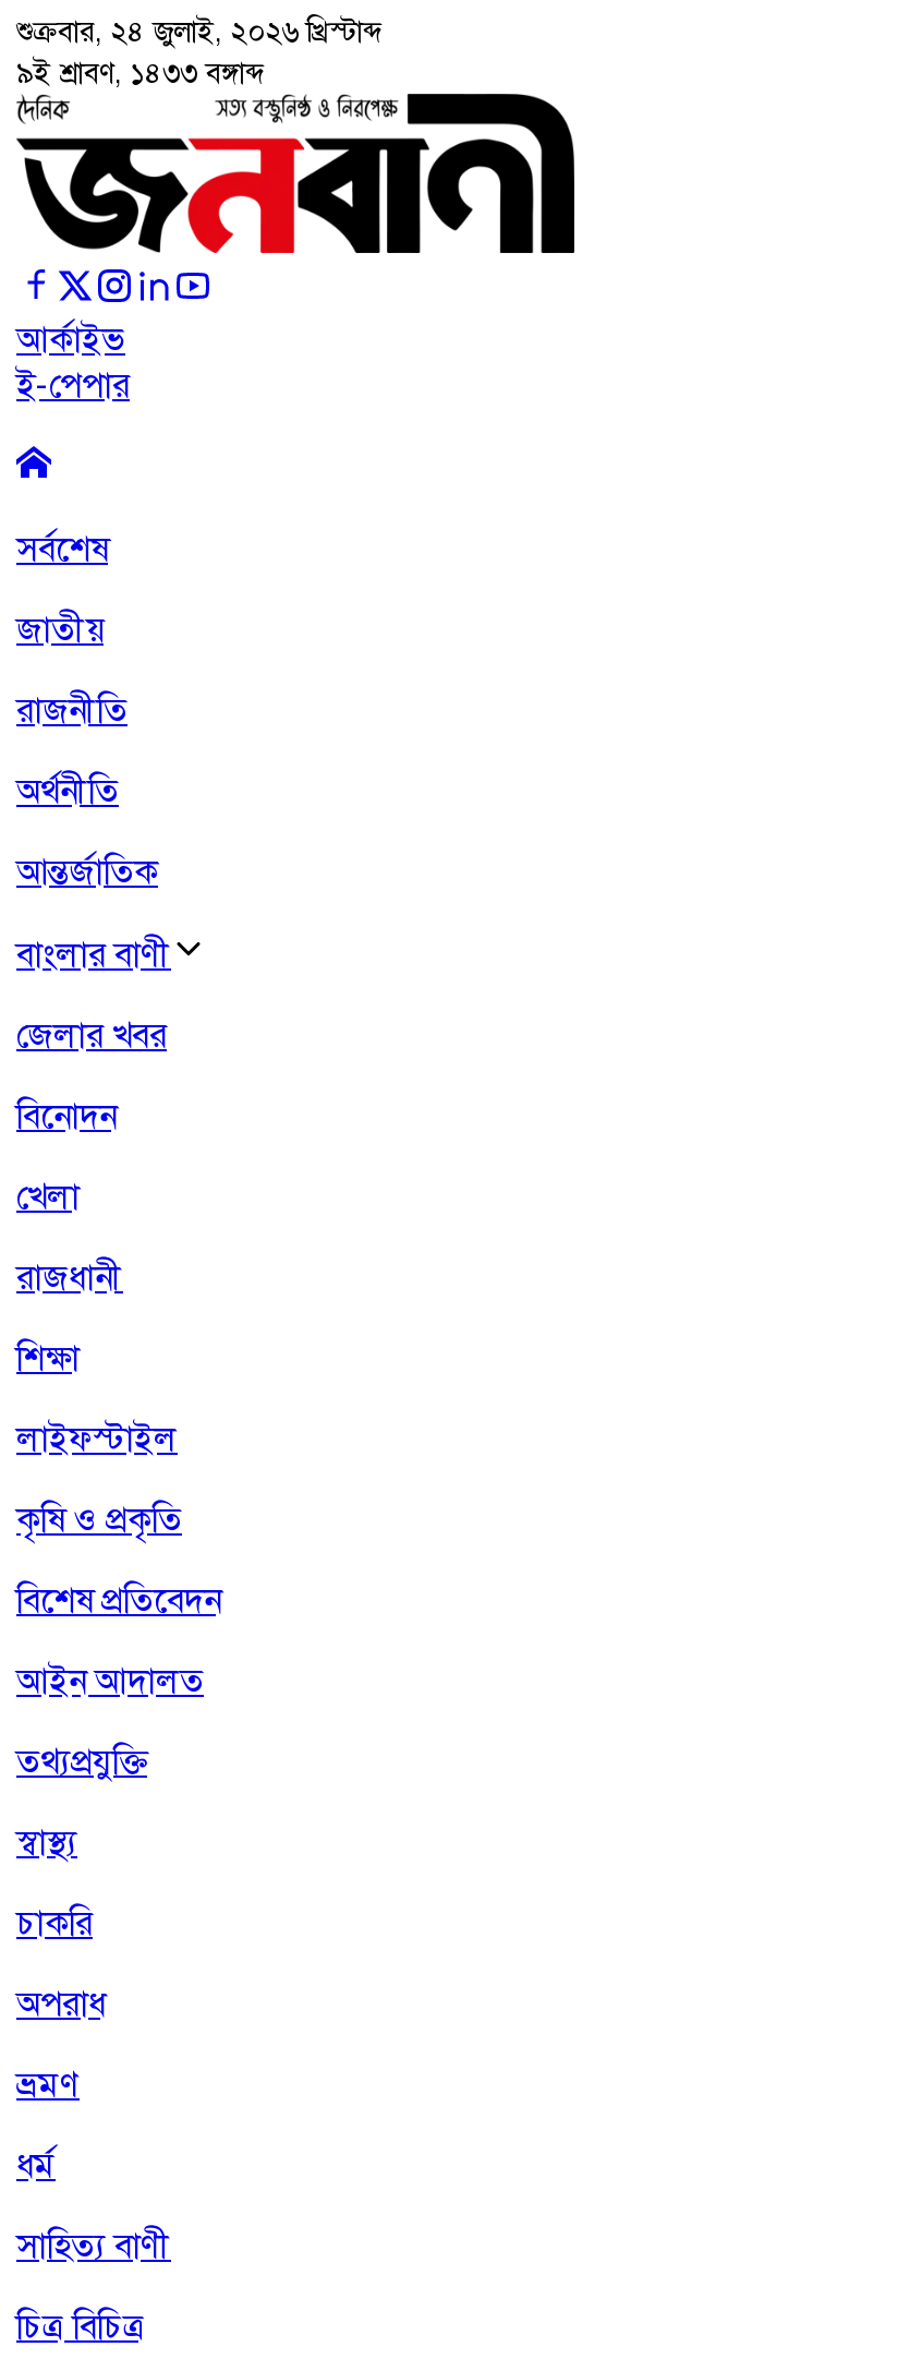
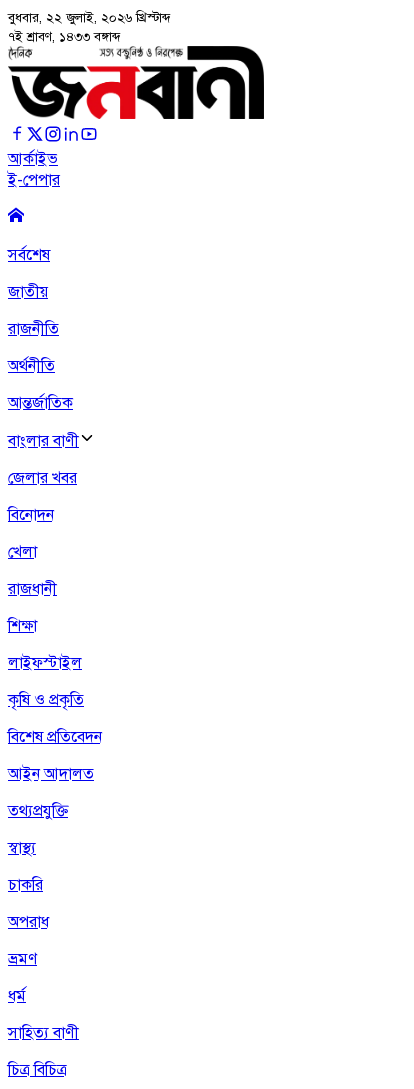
- শুক্রবার, ২৪ জুলাই, ২০২৬ খ্রিস্টাব্দ
+ বুধবার, ২২ জুলাই, ২০২৬ খ্রিস্টাব্দ

- ৯ই শ্রাবণ, ১৪৩৩ বঙ্গাব্দ
+ ৭ই শ্রাবণ, ১৪৩৩ বঙ্গাব্দ
